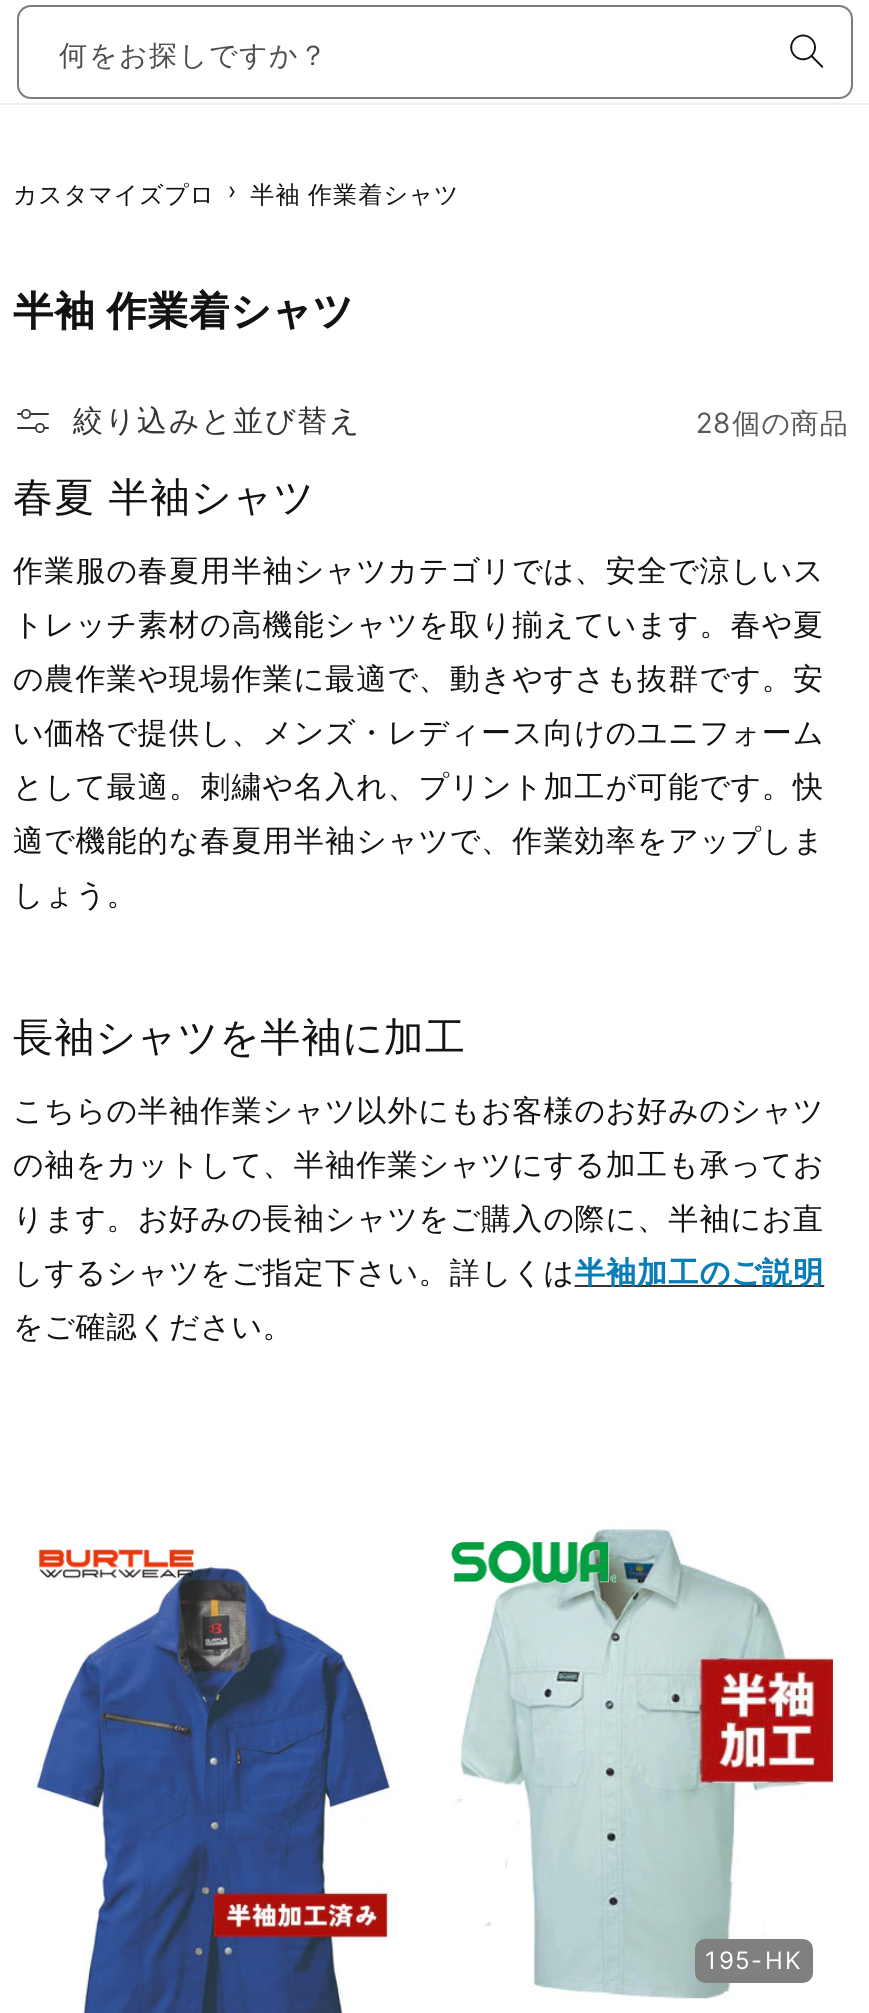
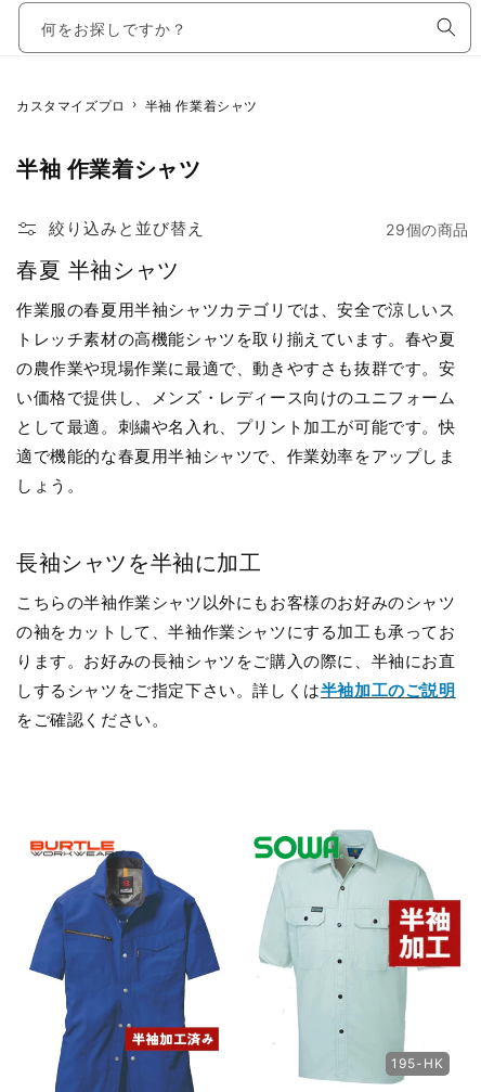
- 28個の商品
+ 29個の商品
